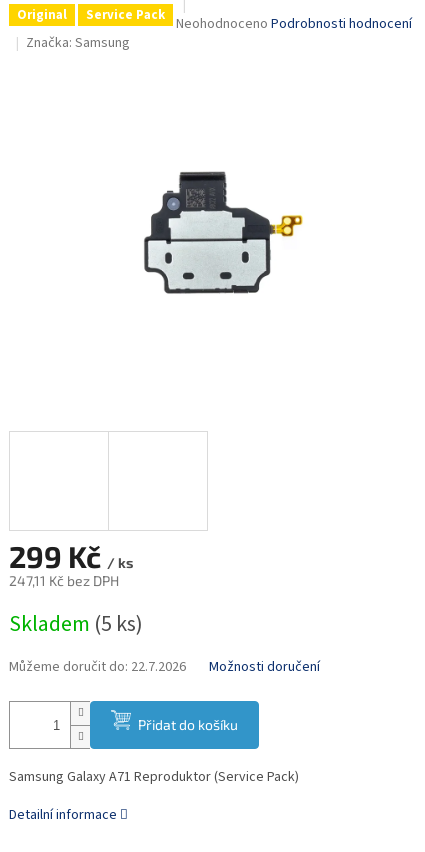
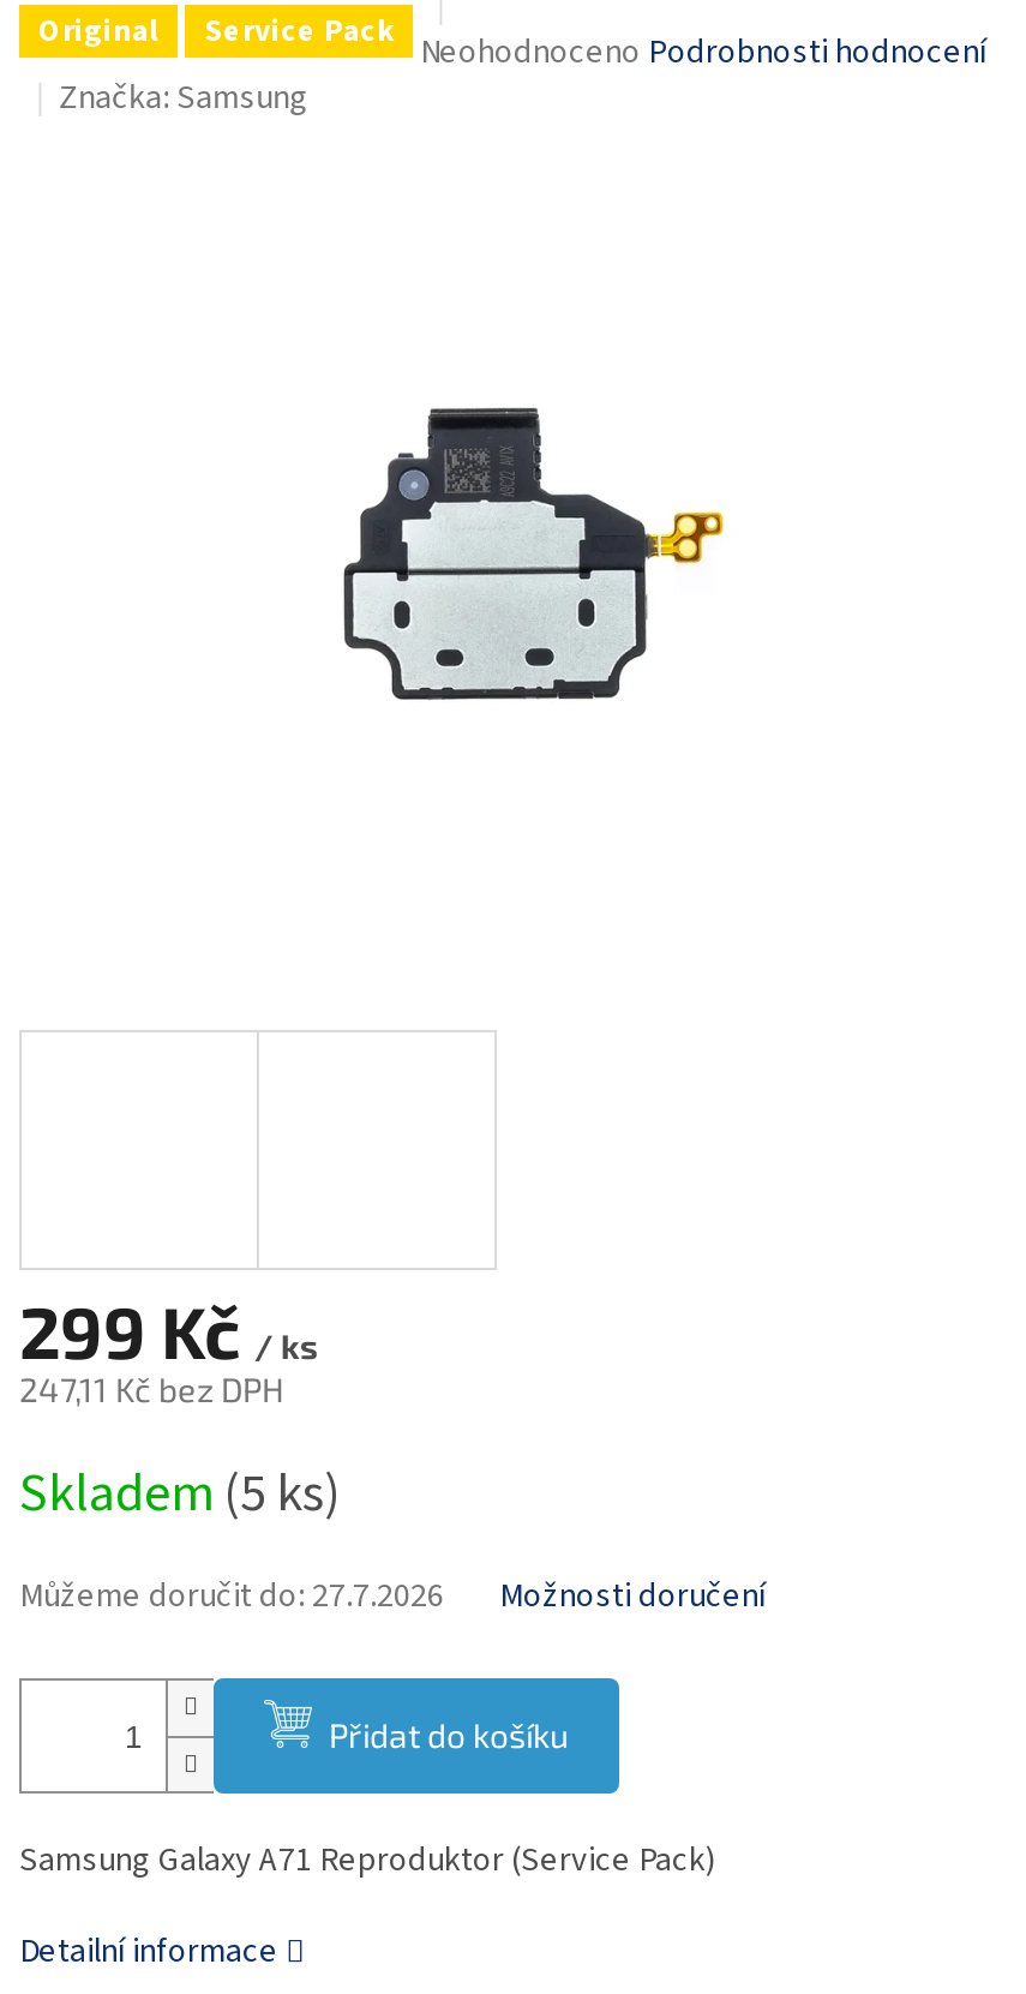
- Můžeme doručit do: 22.7.2026
+ Můžeme doručit do: 27.7.2026
